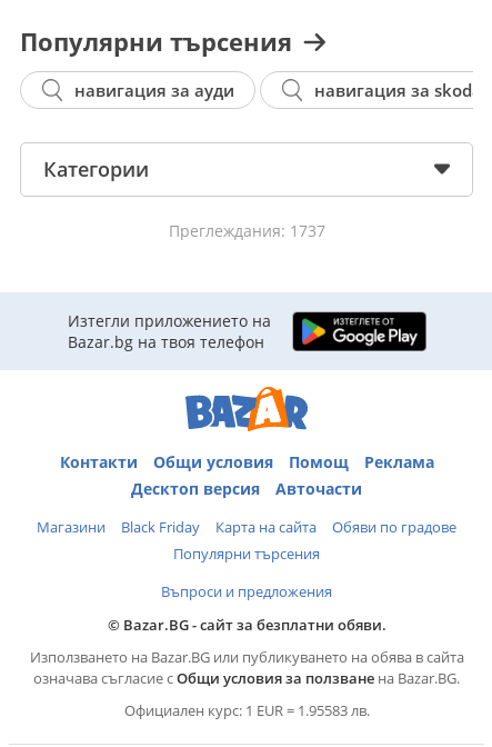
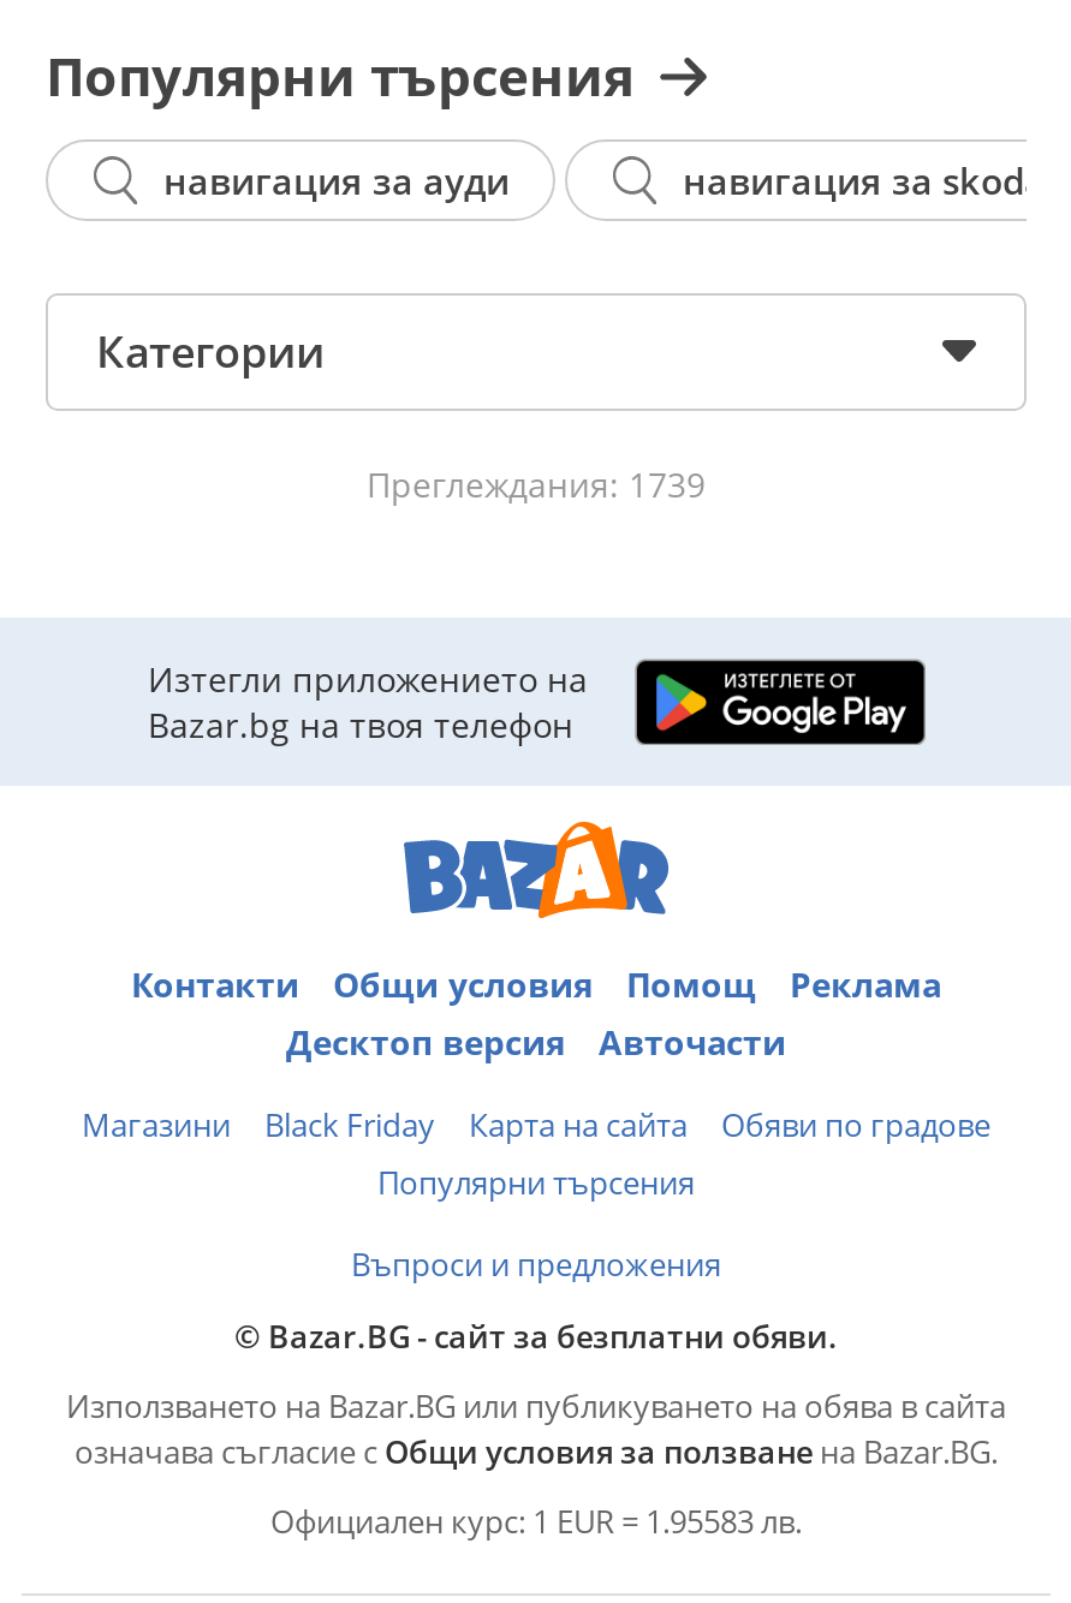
- Преглеждания: 1737
+ Преглеждания: 1739
